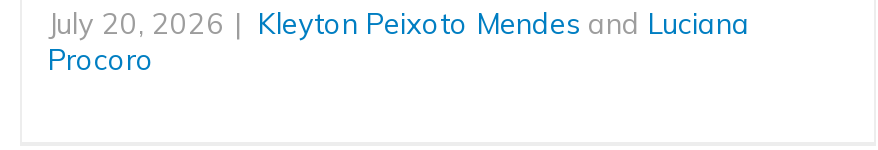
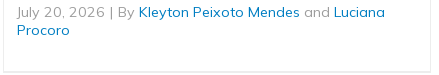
- Kleyton Peixoto Mendes and Luciana
+ By Kleyton Peixoto Mendes and Luciana
